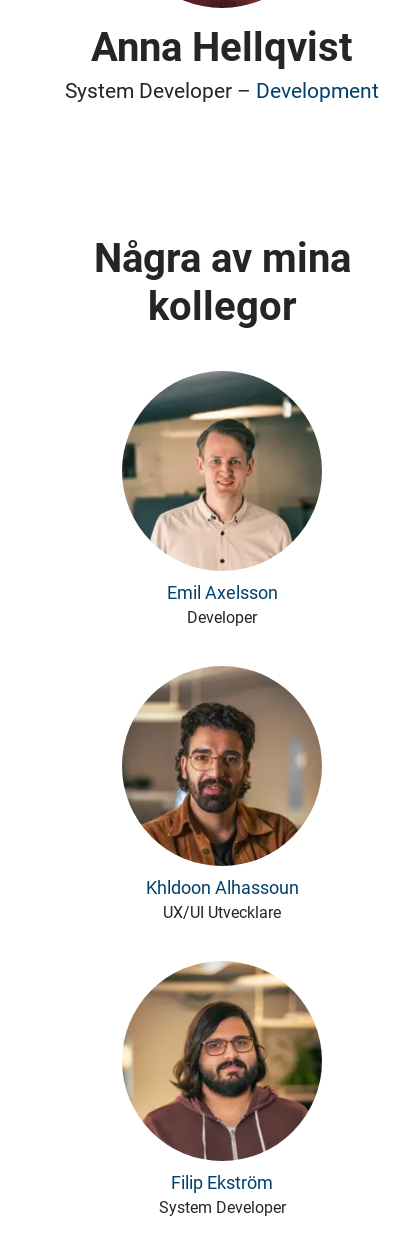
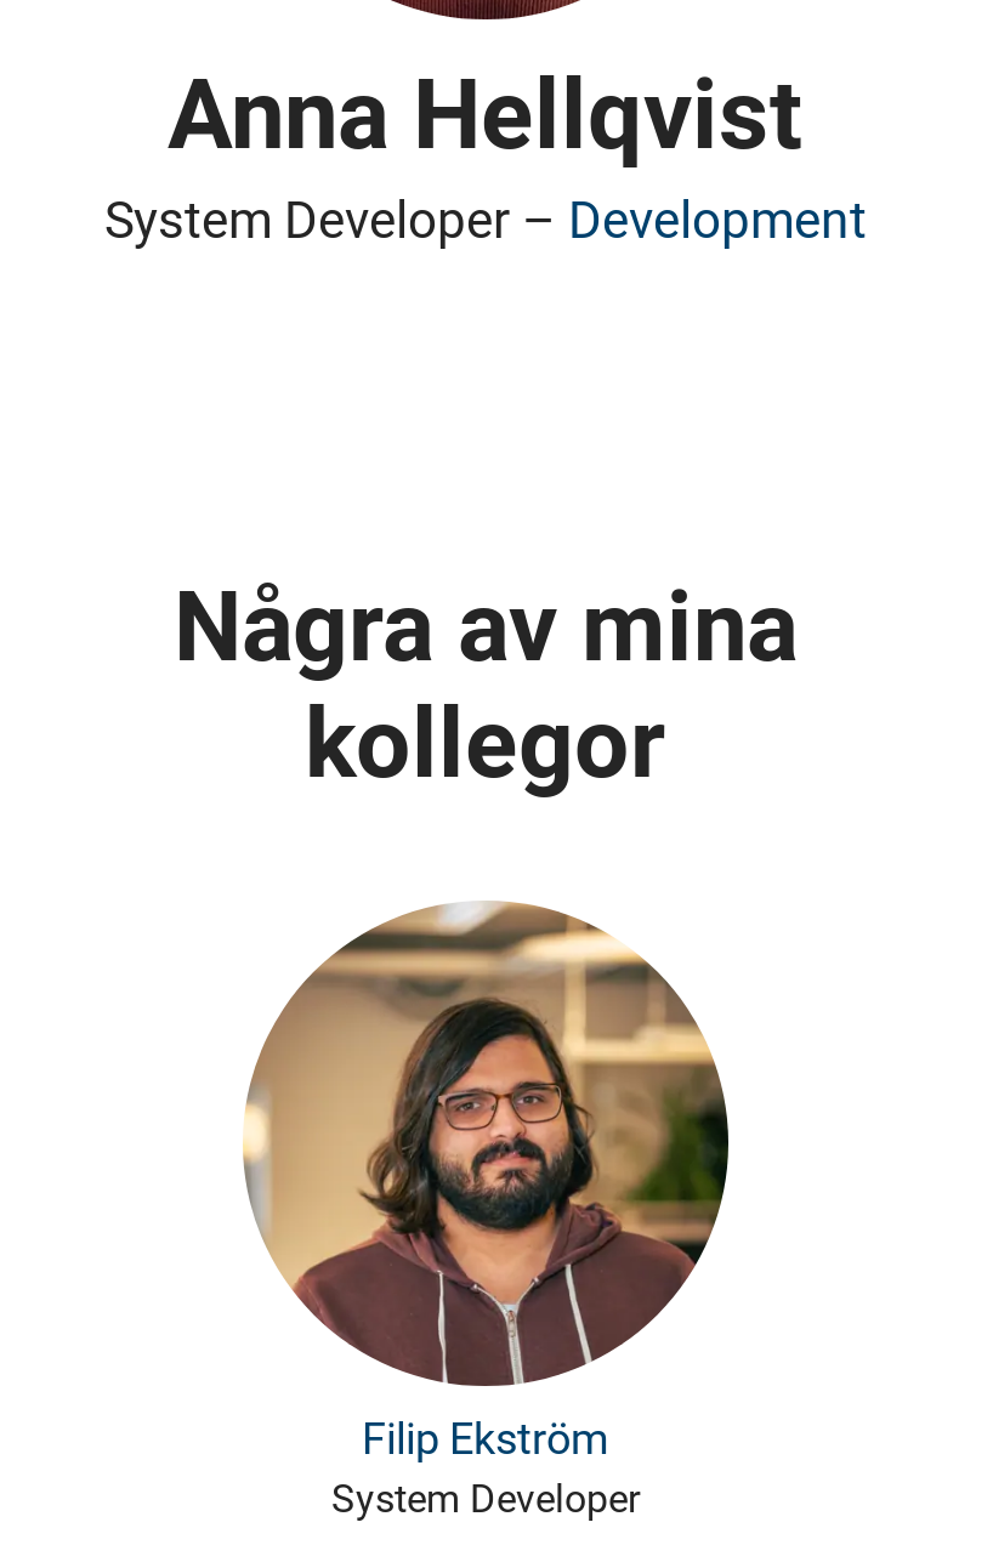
- [image]
- Emil Axelsson
- Developer

- [image]
- Khldoon Alhassoun
- UX/UI Utvecklare
